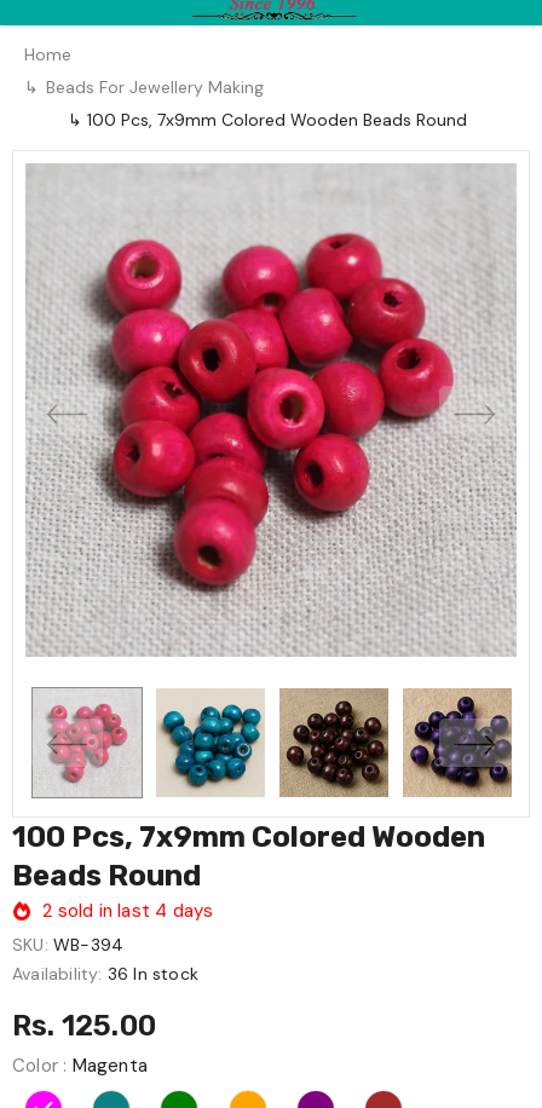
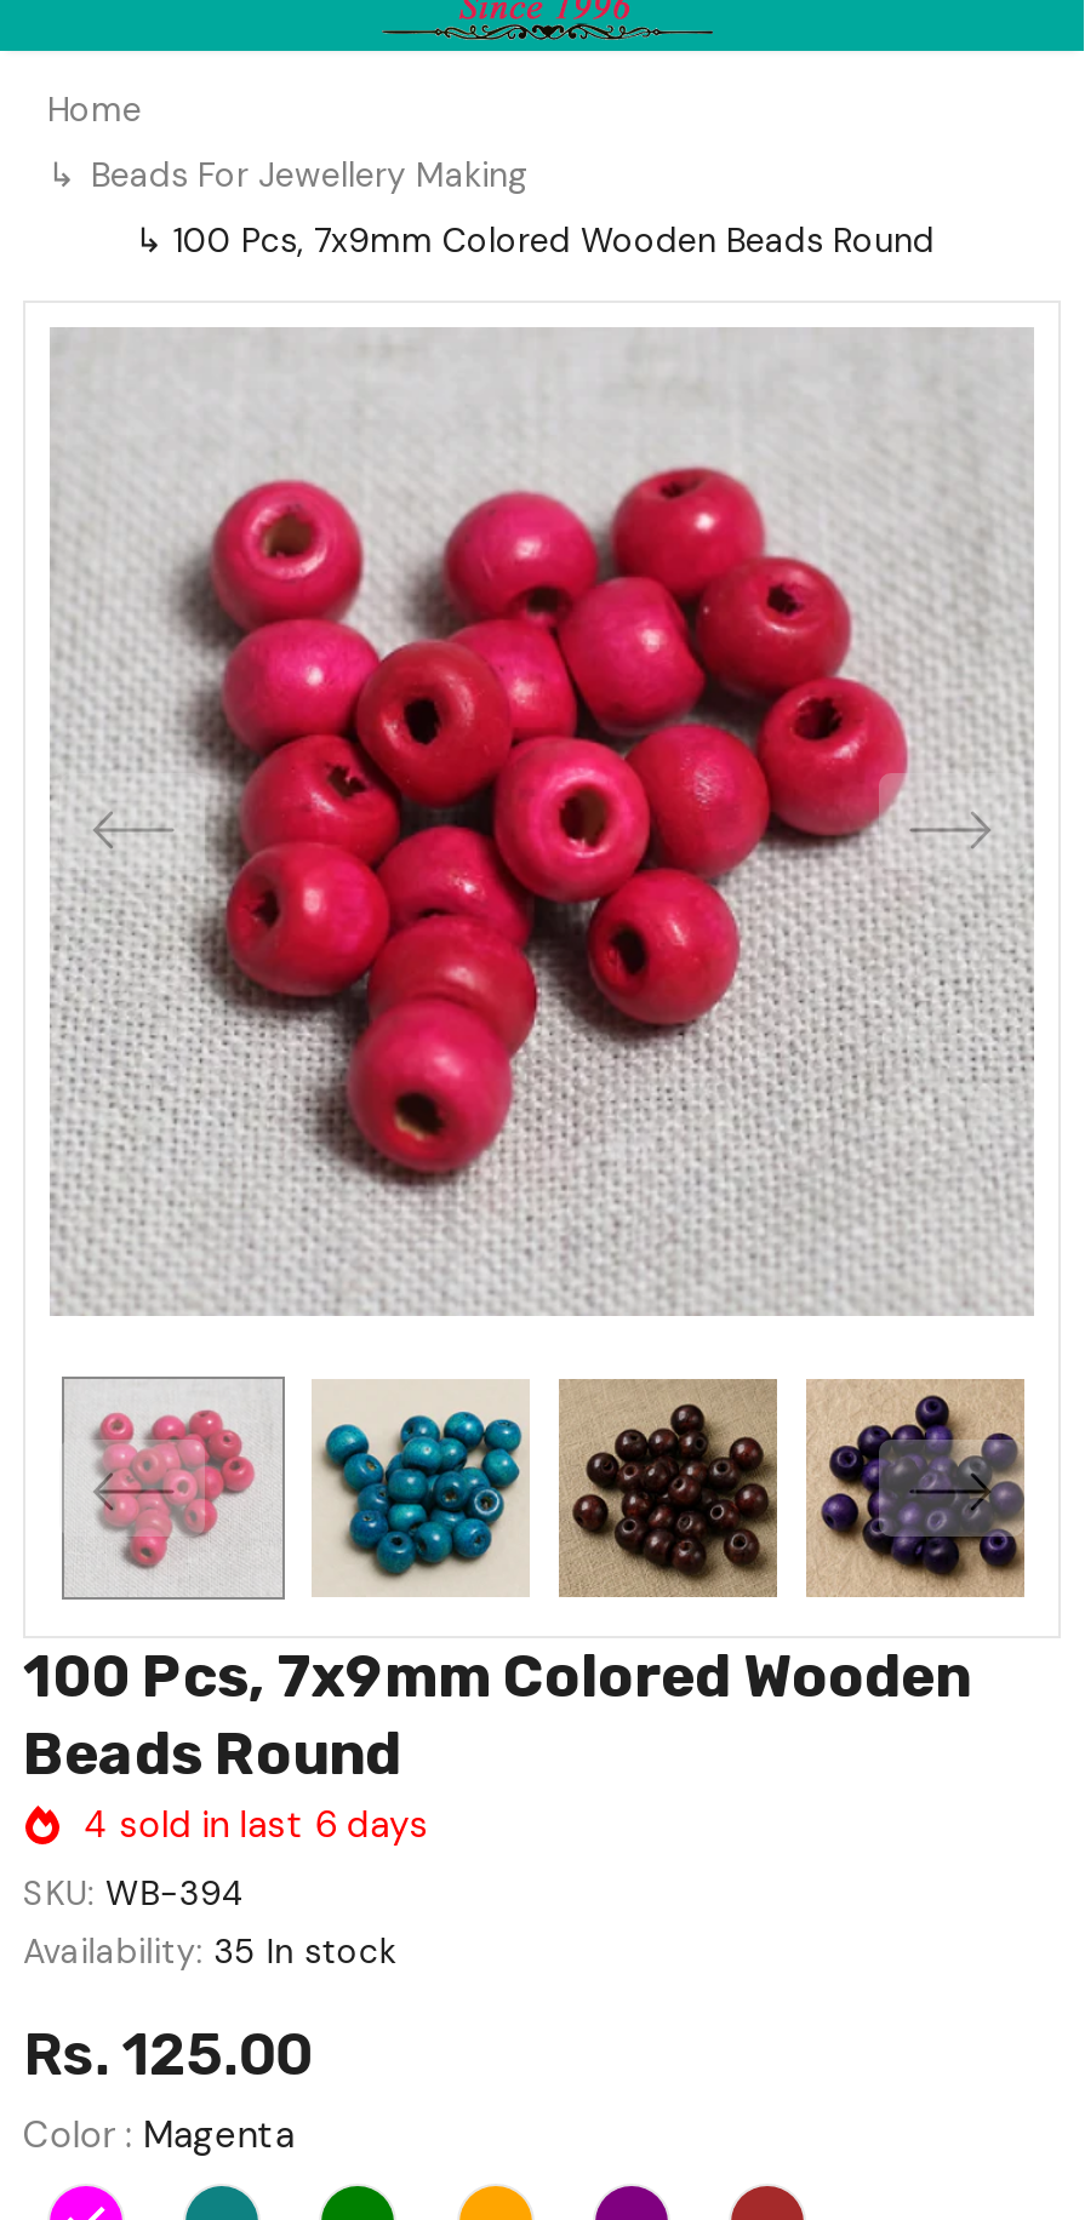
- 2 sold in last 4 days
+ 4 sold in last 6 days

- Availability: 36 In stock
+ Availability: 35 In stock
